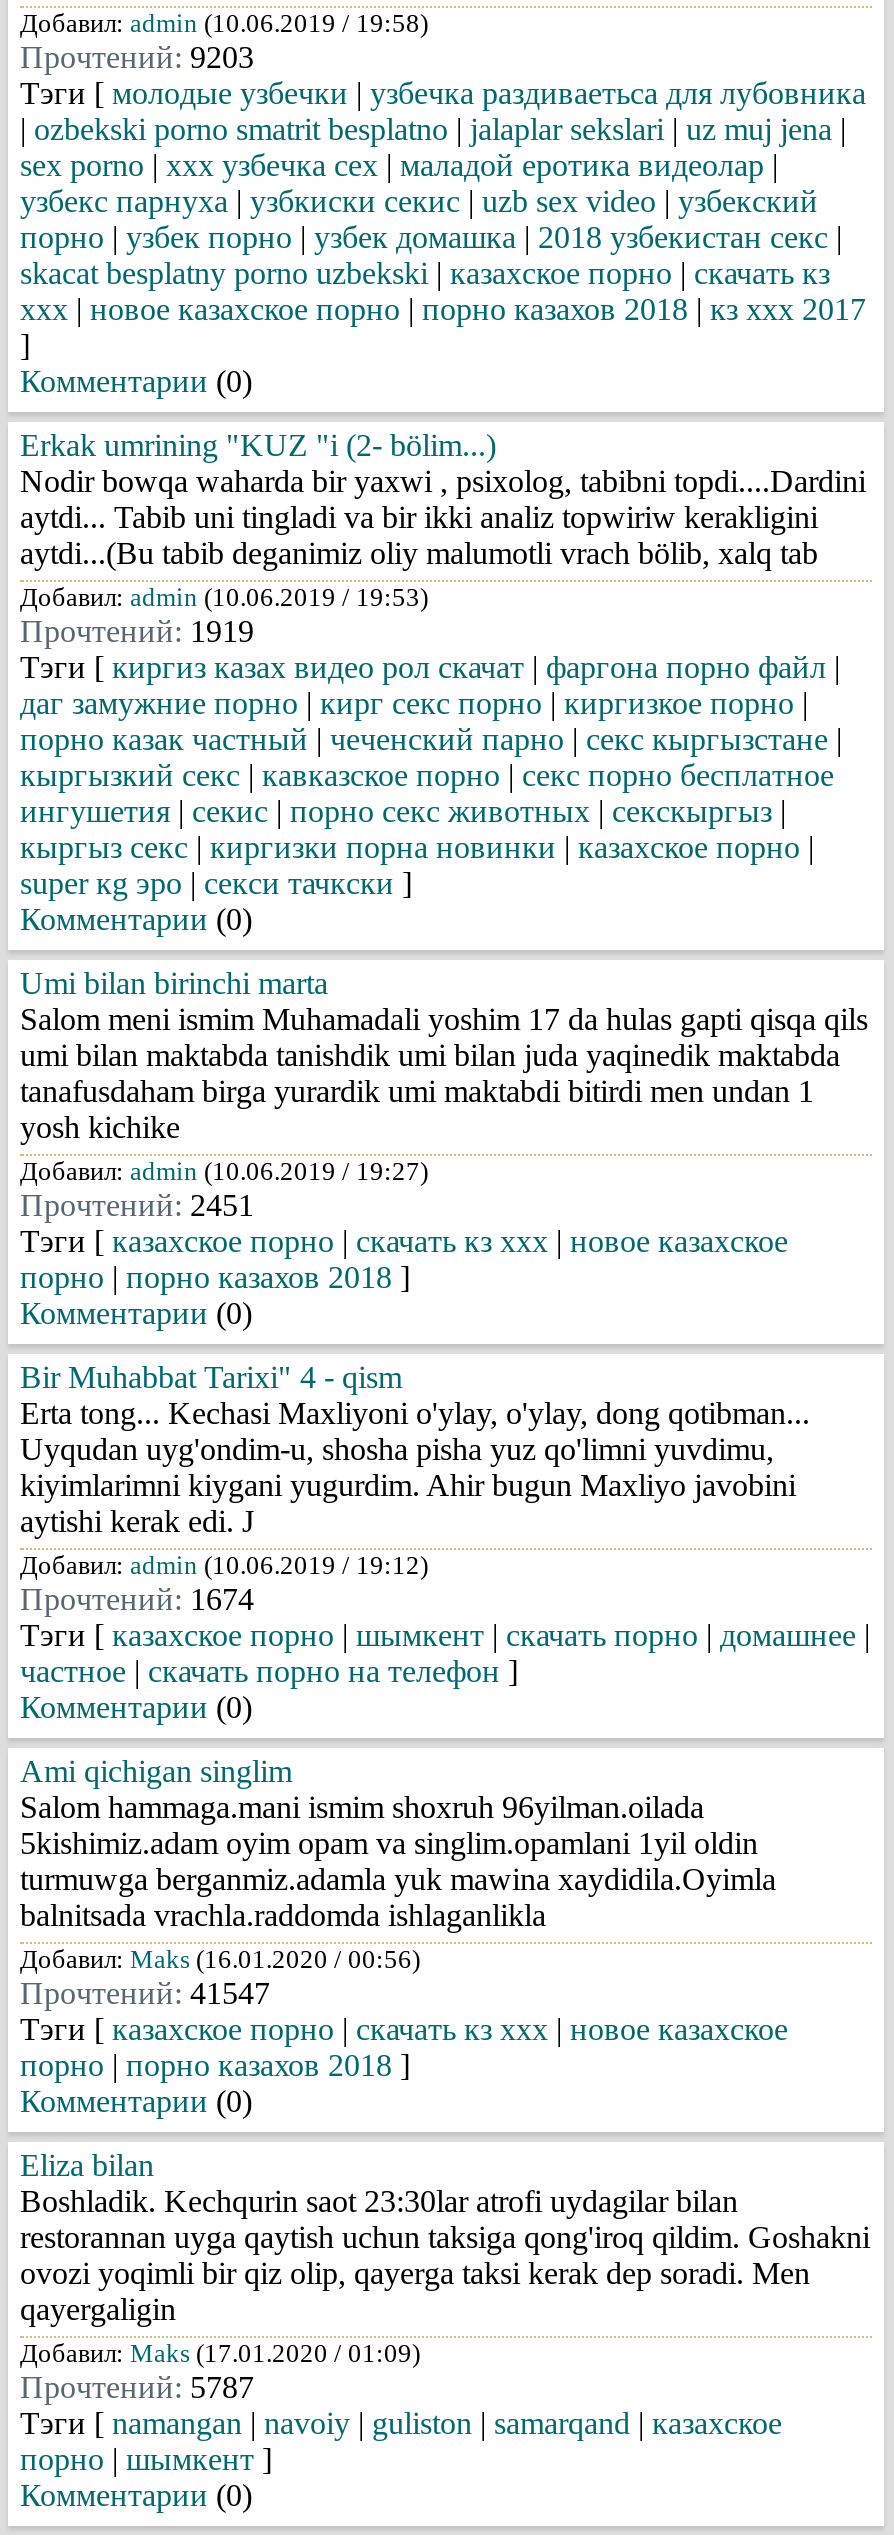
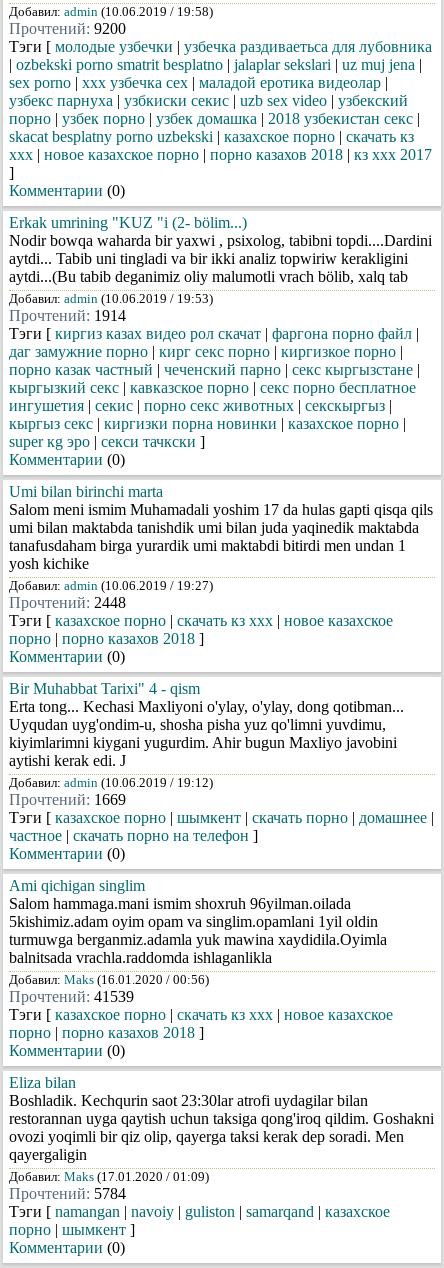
- Прочтений: 9203
+ Прочтений: 9200

- Прочтений: 1919
+ Прочтений: 1914

- Прочтений: 2451
+ Прочтений: 2448

- Прочтений: 1674
+ Прочтений: 1669

- Прочтений: 41547
+ Прочтений: 41539

- Прочтений: 5787
+ Прочтений: 5784
